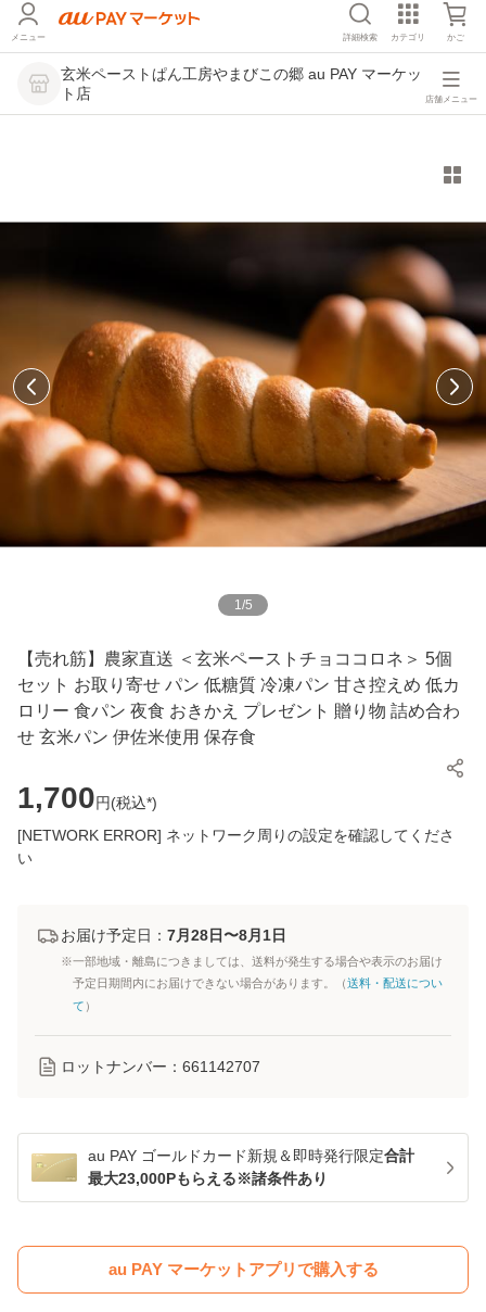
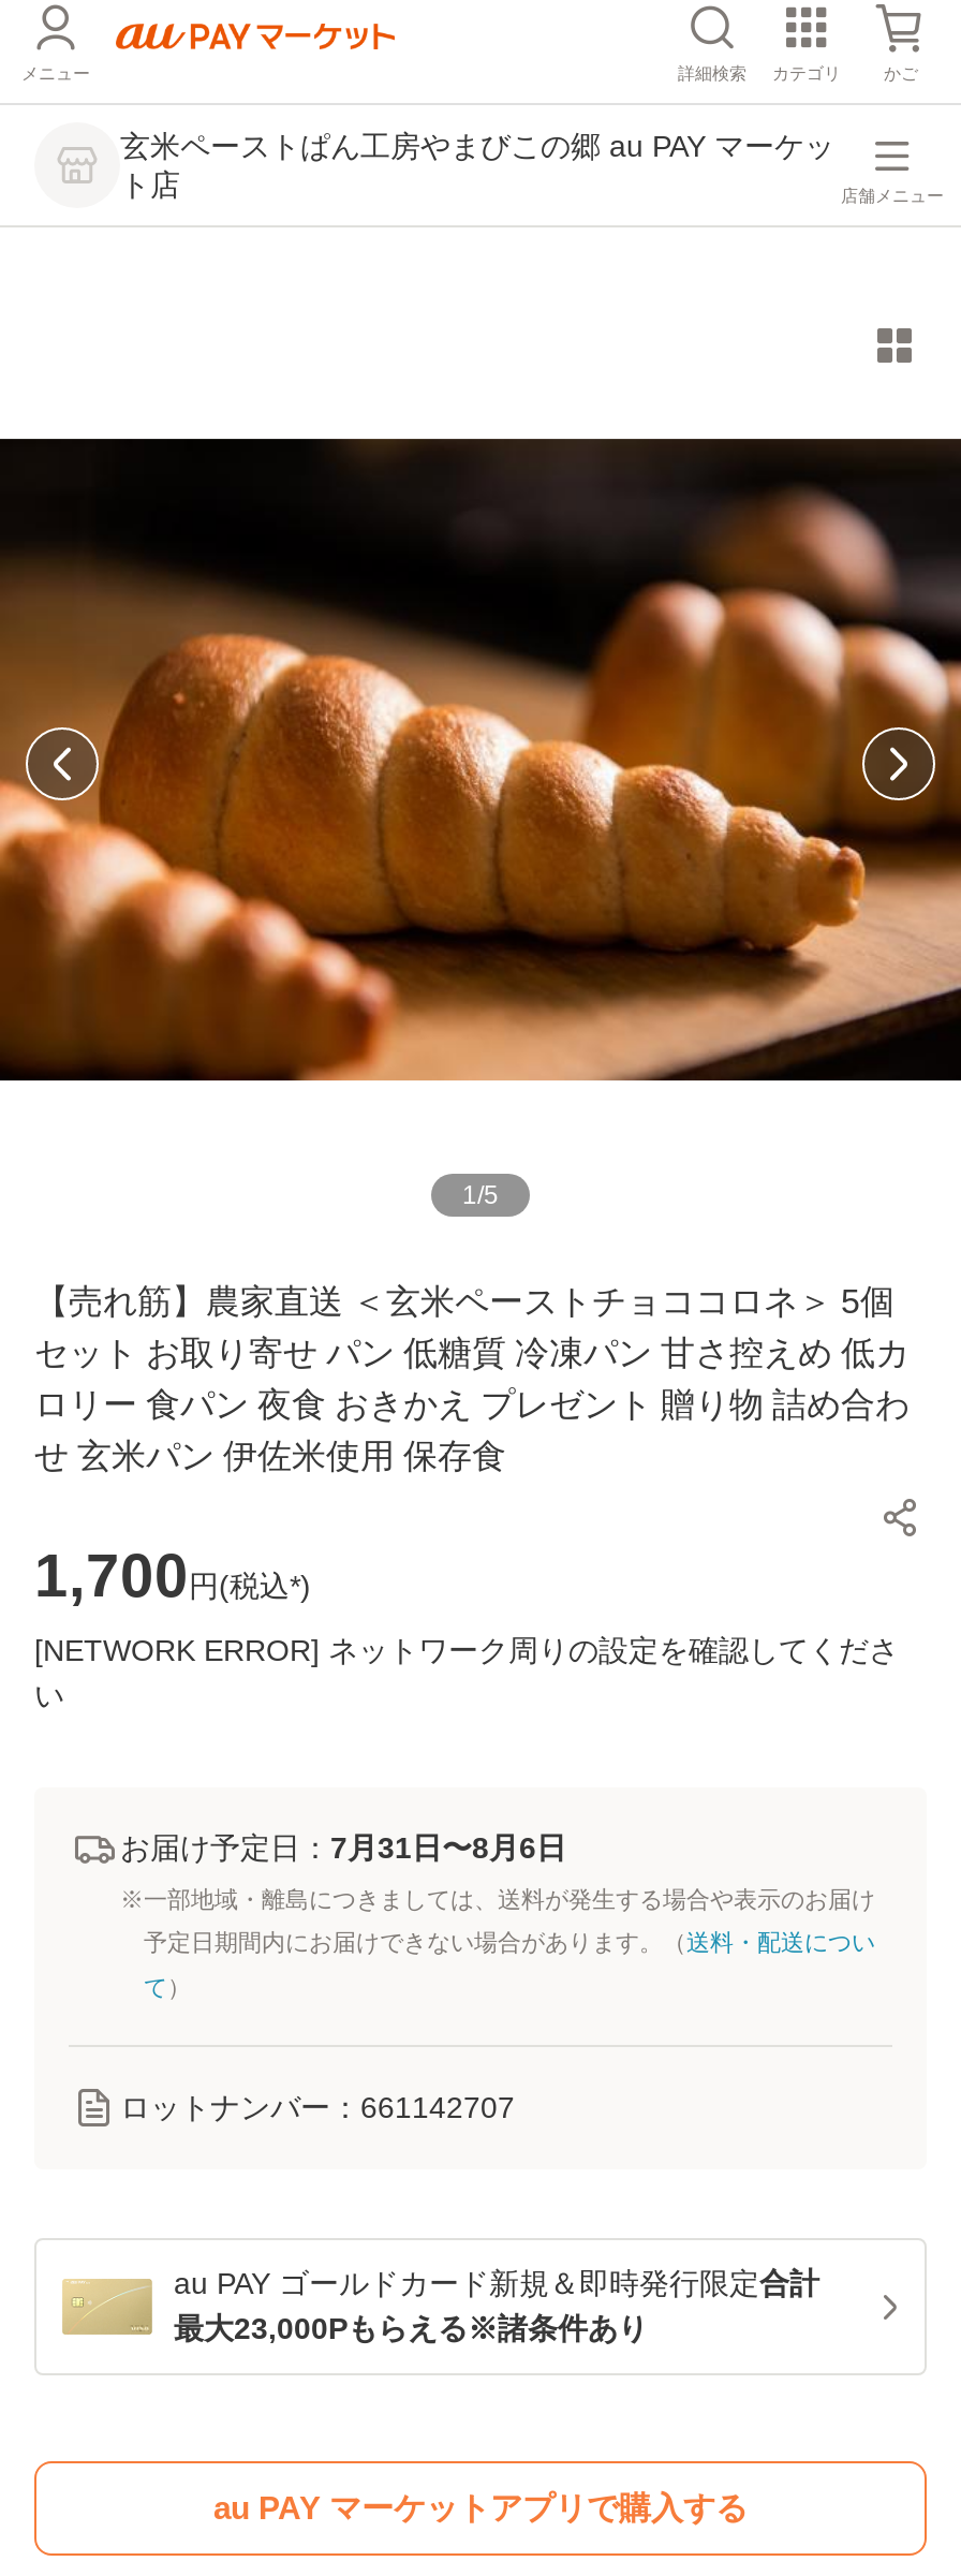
- お届け予定日：7月28日〜8月1日
+ お届け予定日：7月31日〜8月6日
